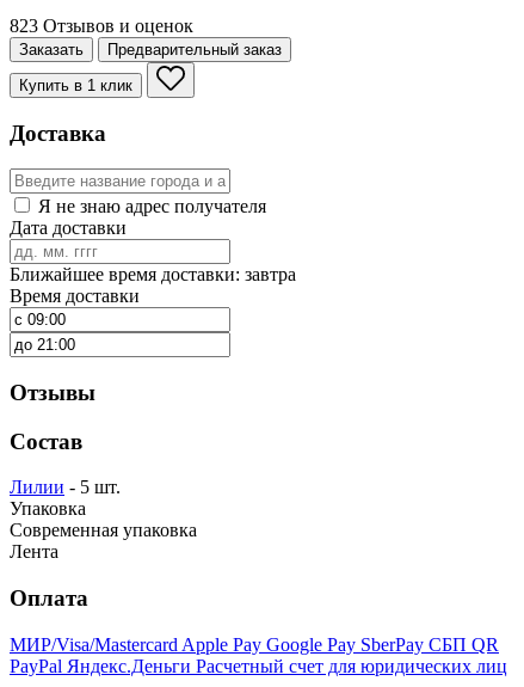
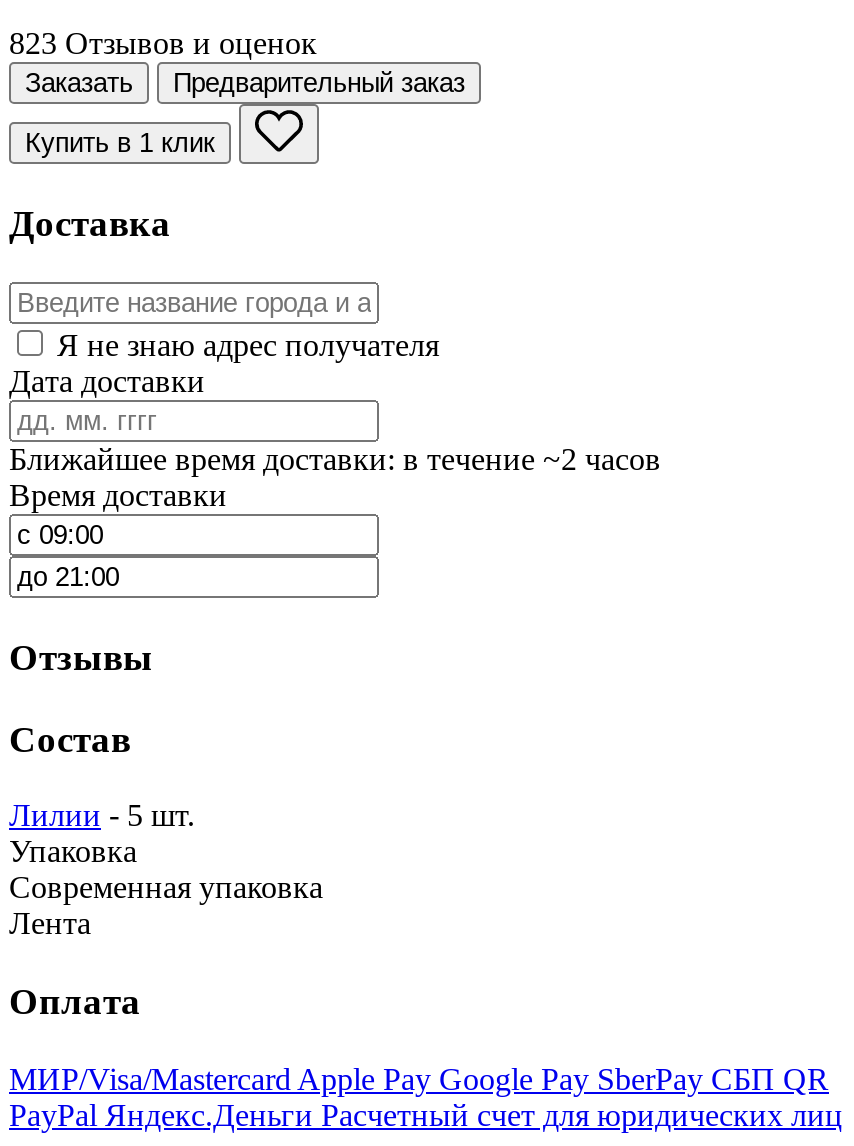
- Ближайшее время доставки: завтра
+ Ближайшее время доставки: в течение ~2 часов
